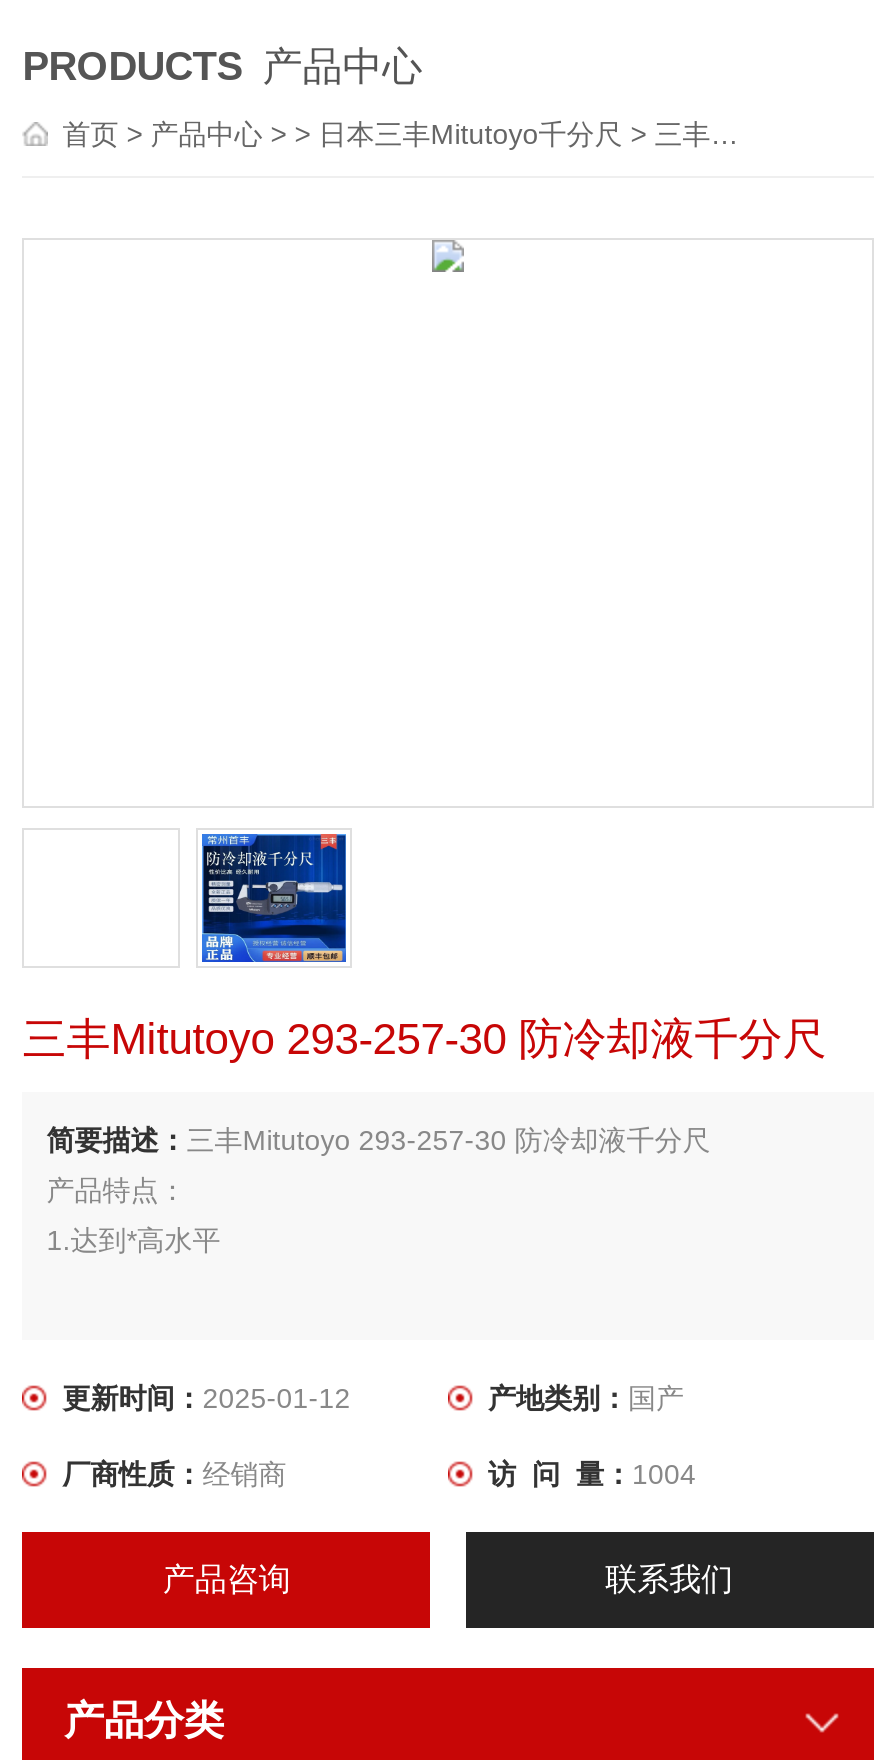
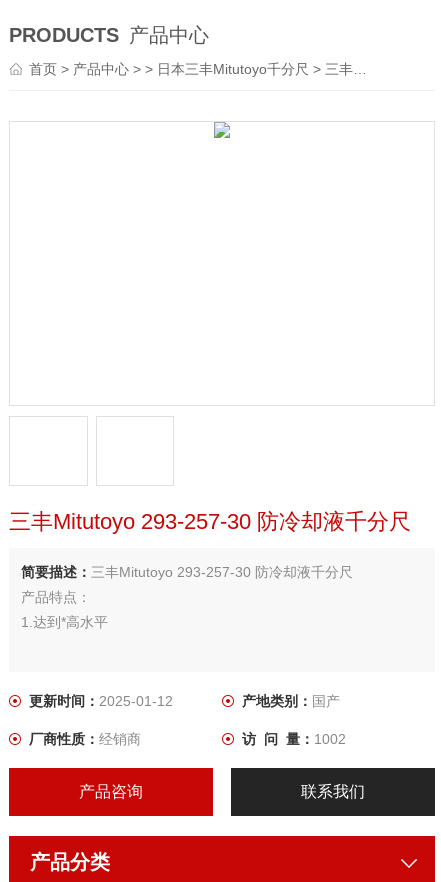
- [image]

- 访 问 量：1004
+ 访 问 量：1002
